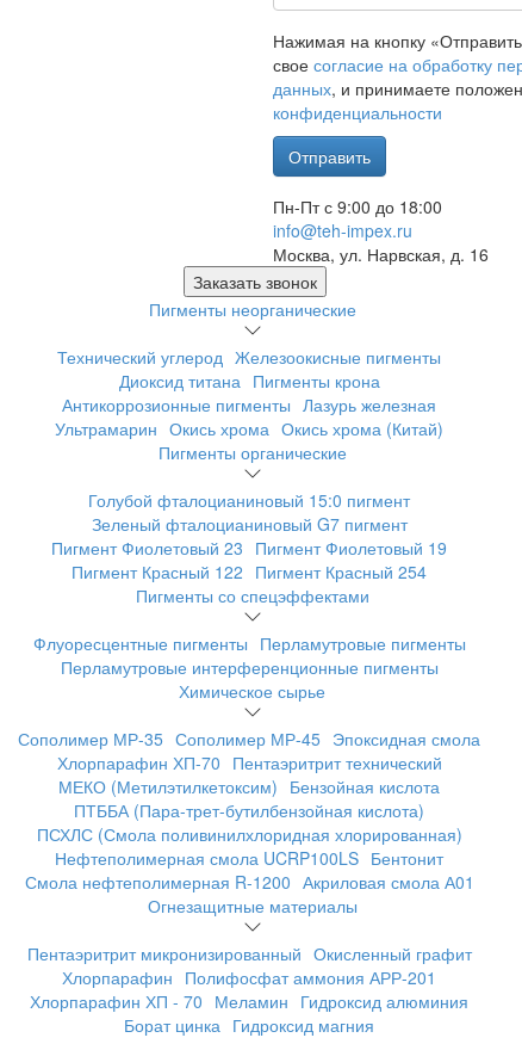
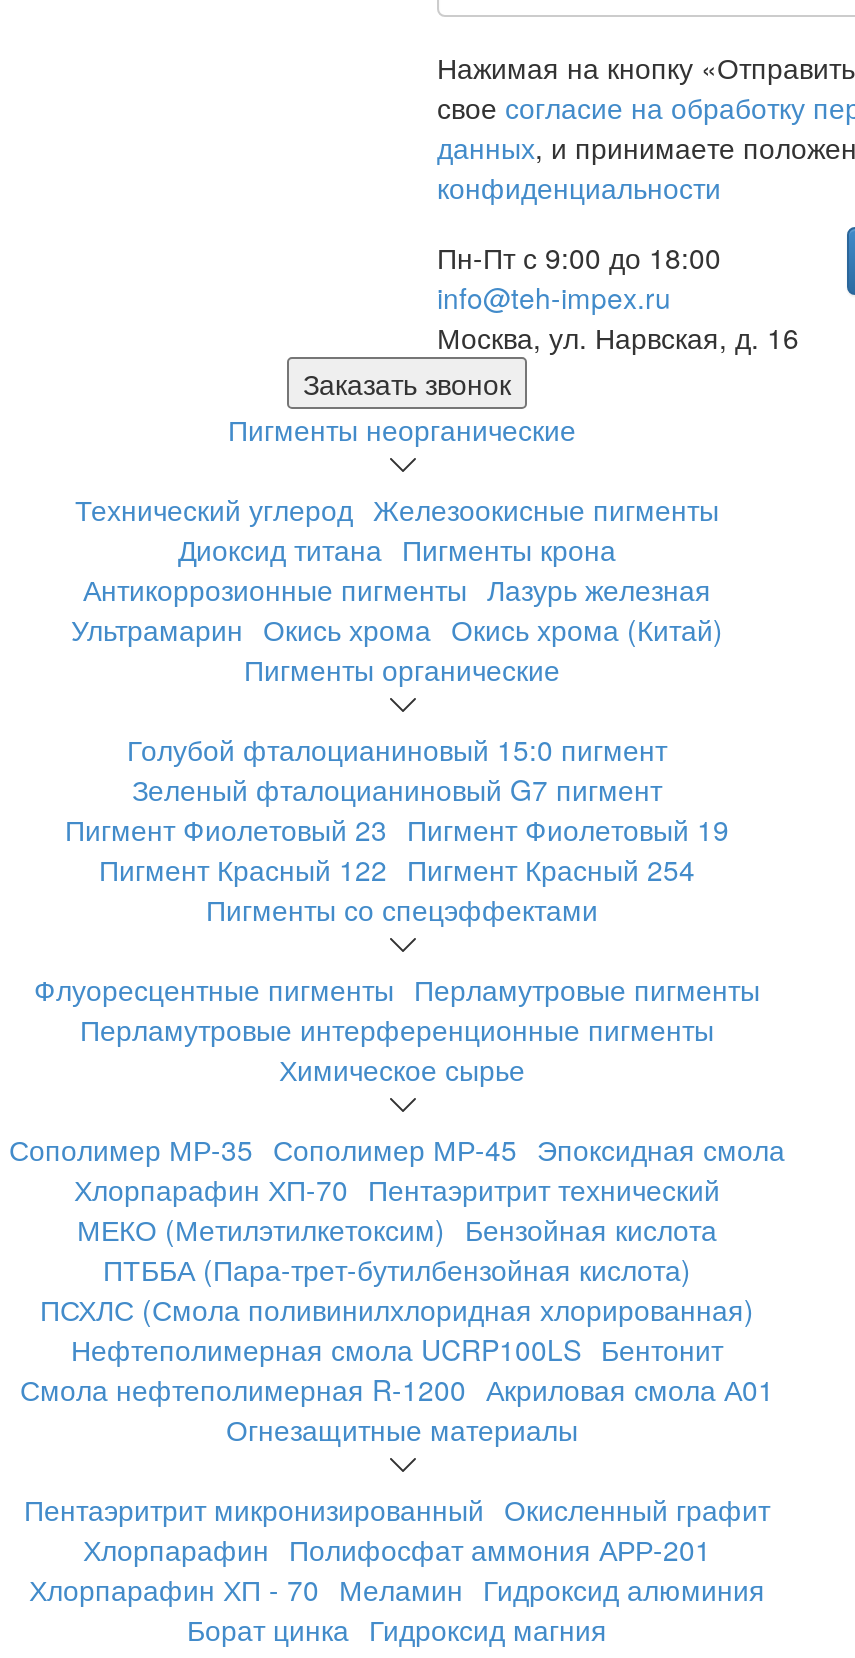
- Отправить
